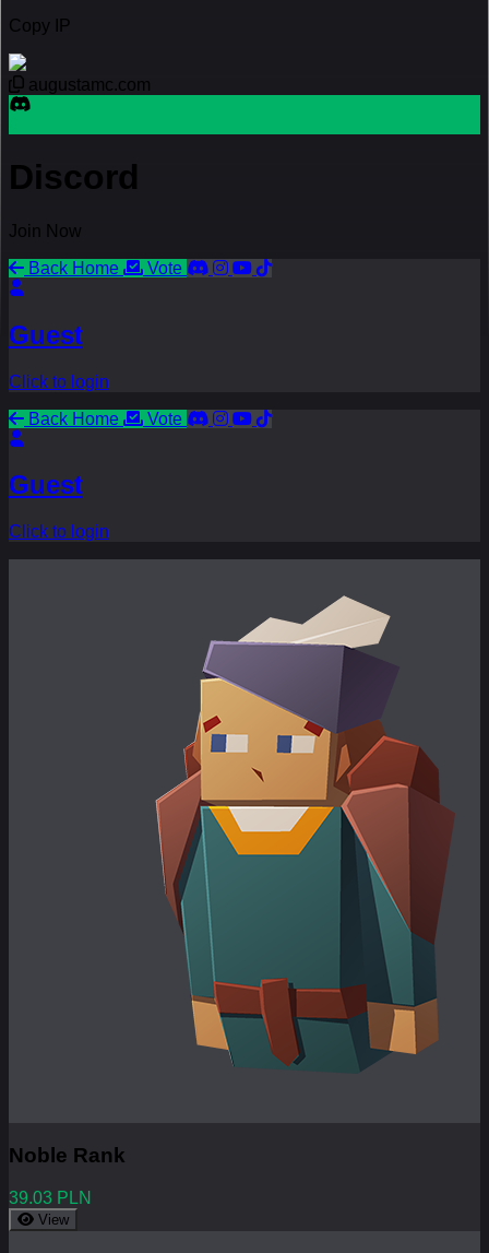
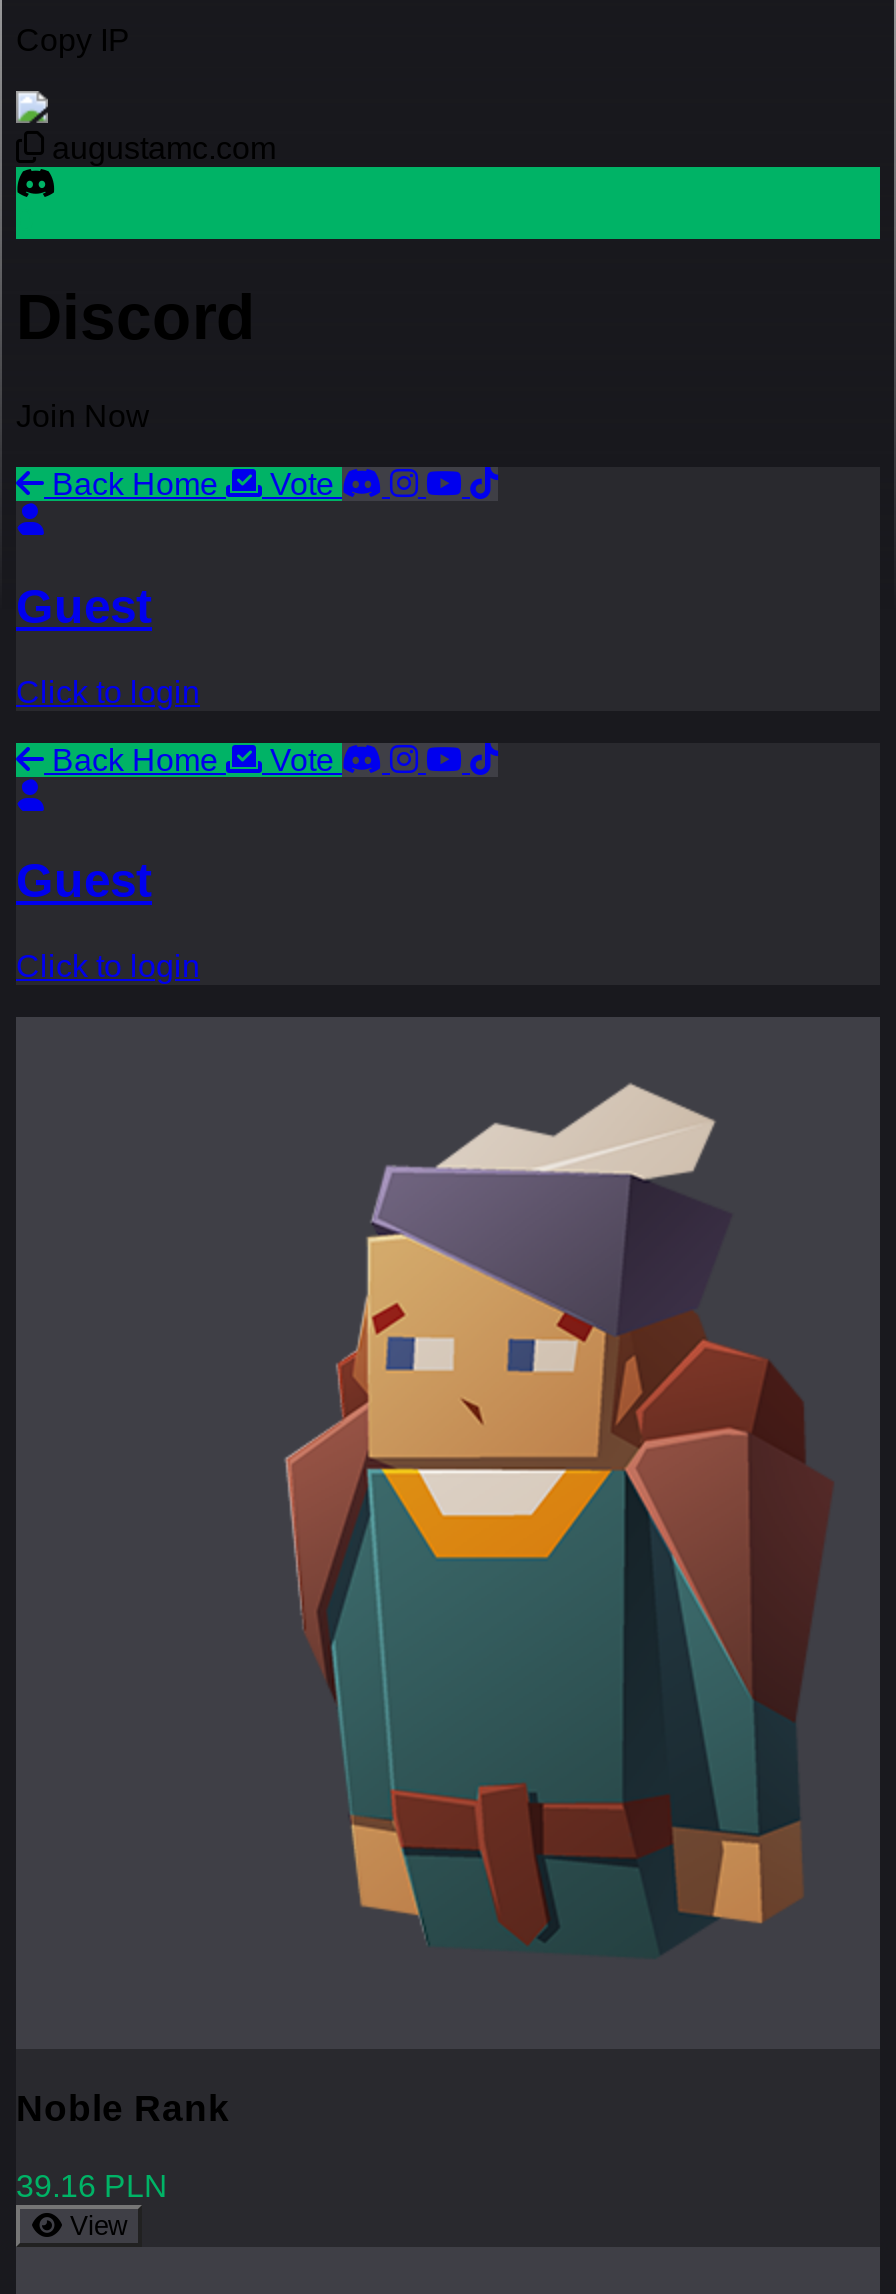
- 39.03 PLN
+ 39.16 PLN
